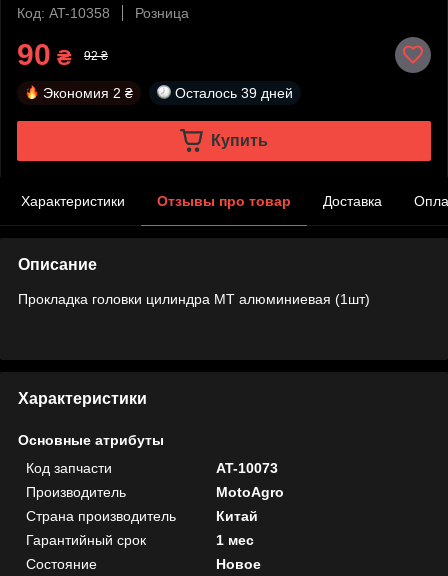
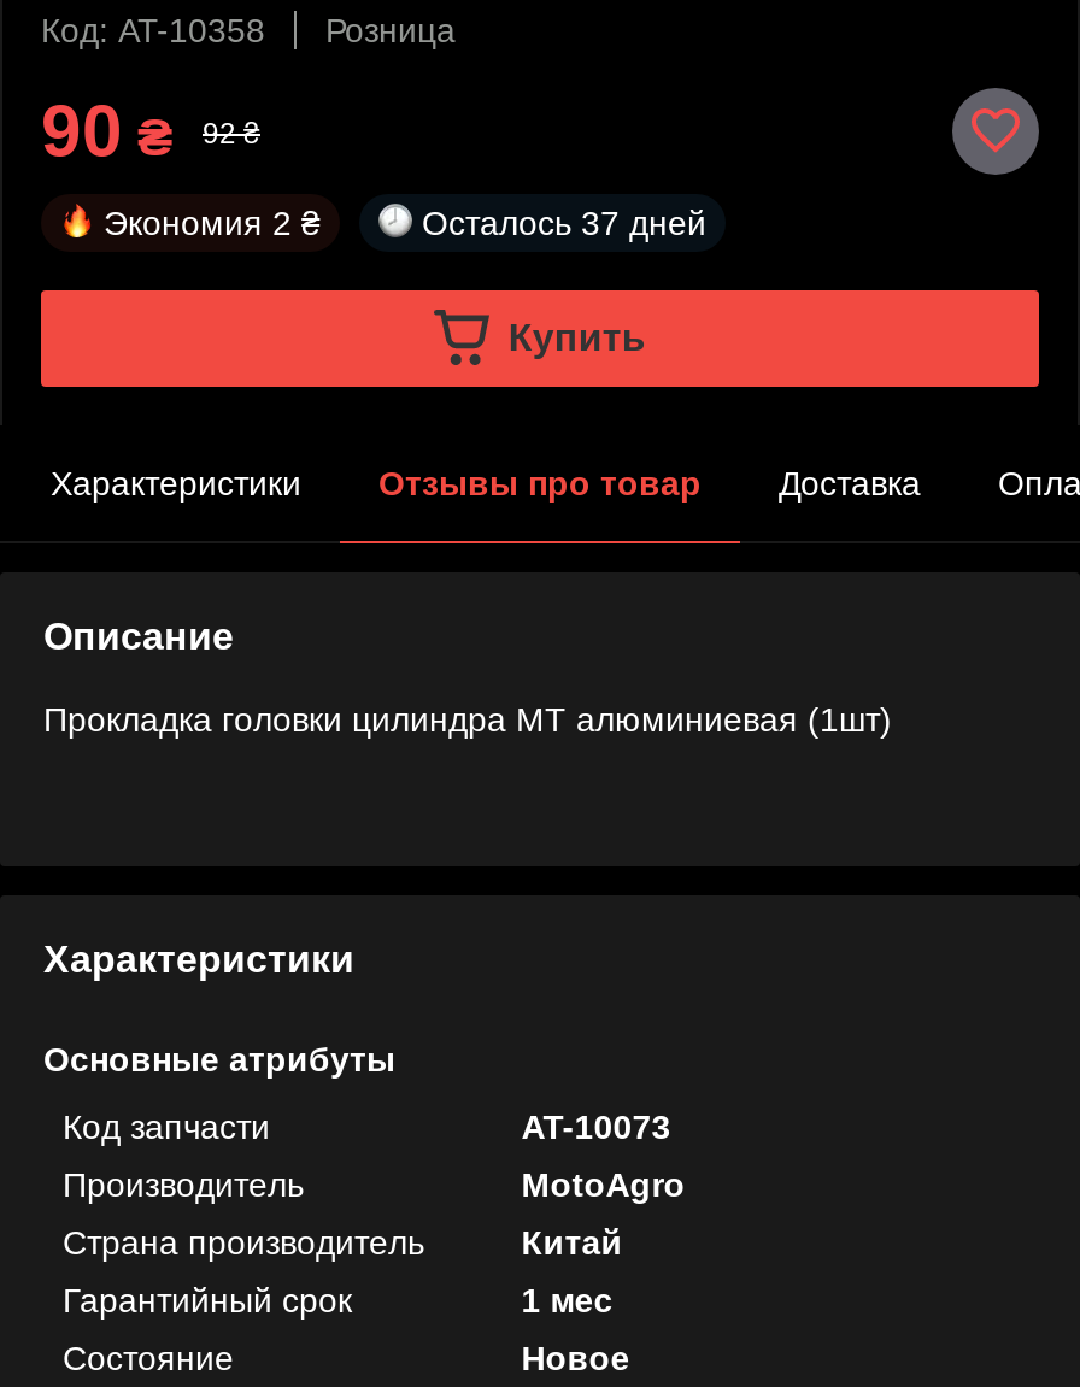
- Осталось 39 дней
+ Осталось 37 дней
